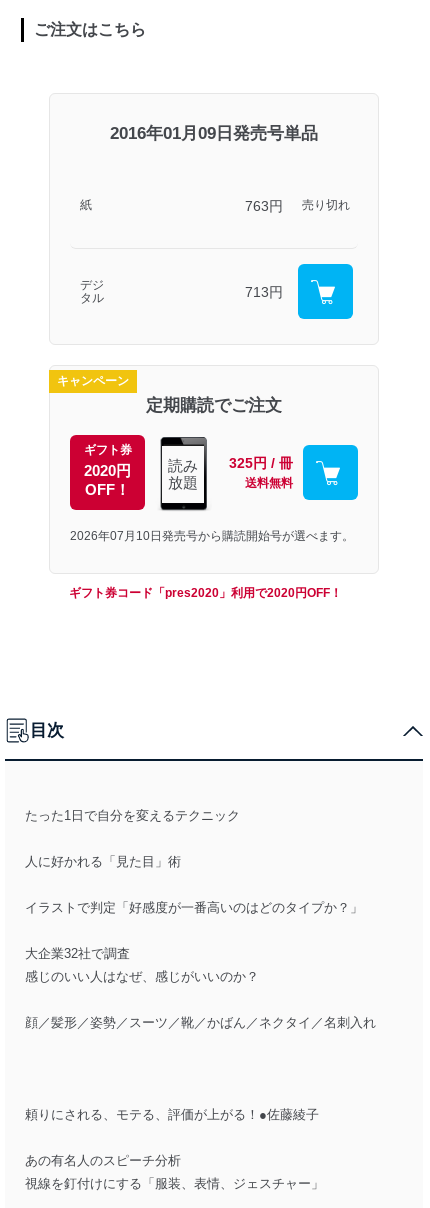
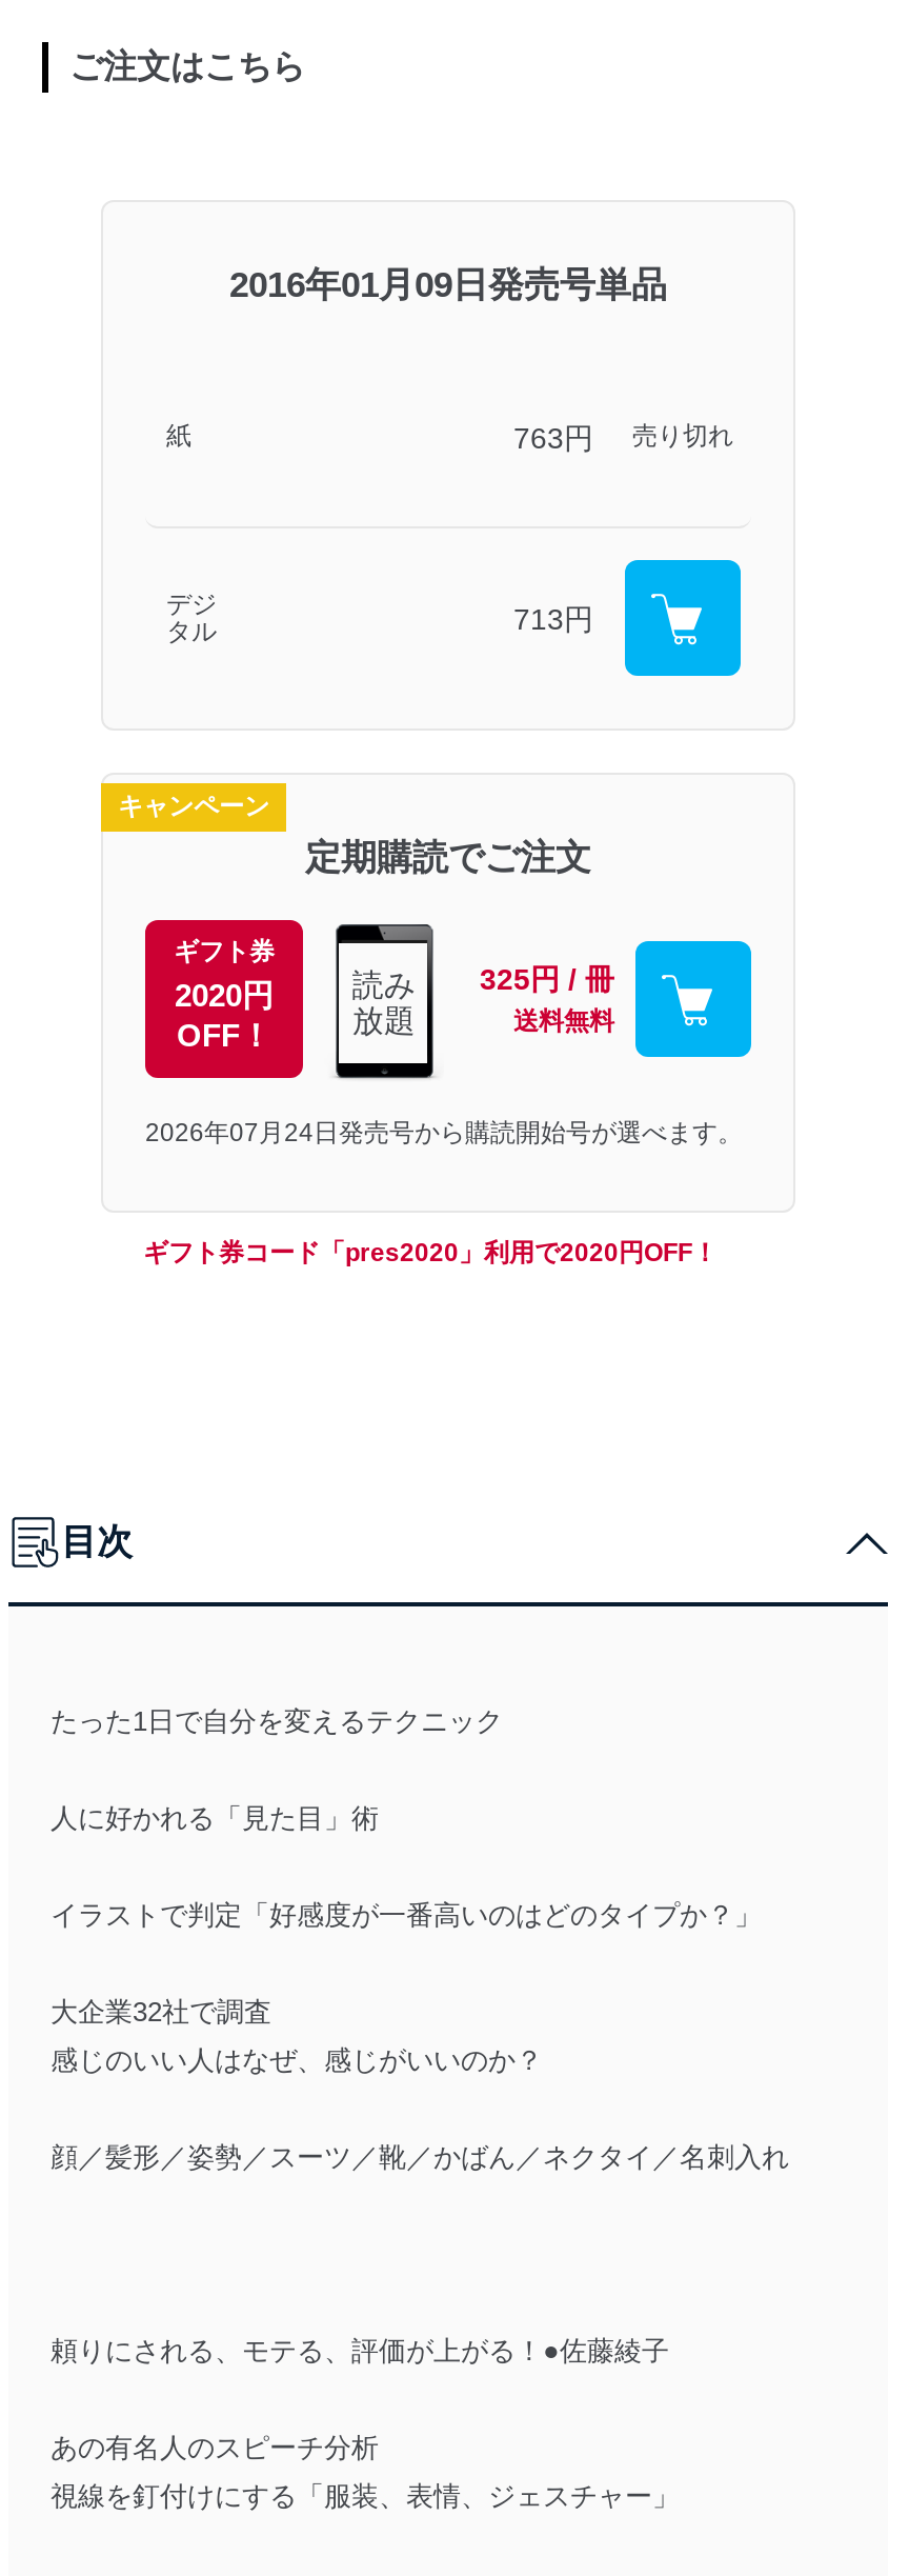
- 2026年07月10日発売号から購読開始号が選べます。
+ 2026年07月24日発売号から購読開始号が選べます。
